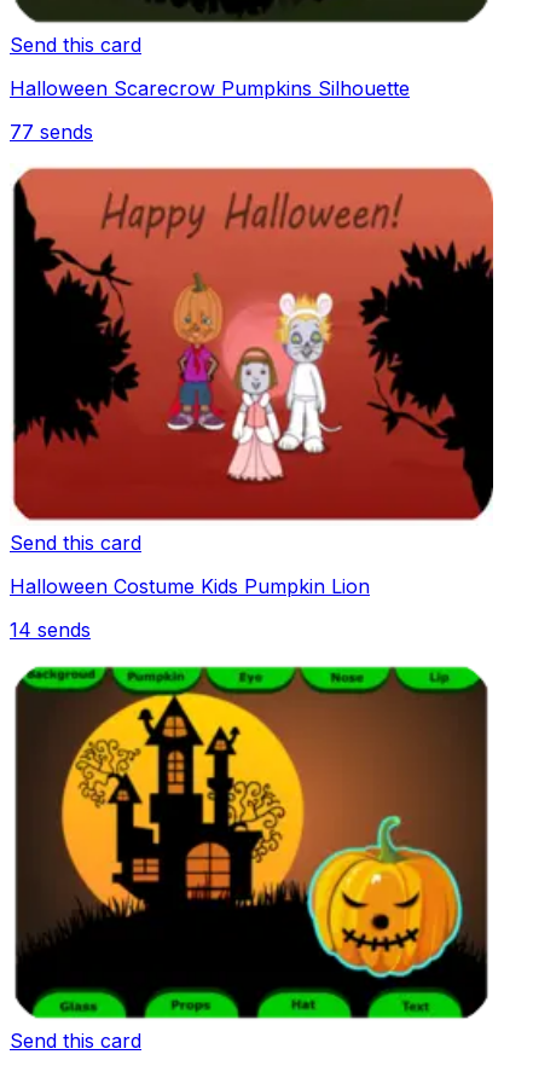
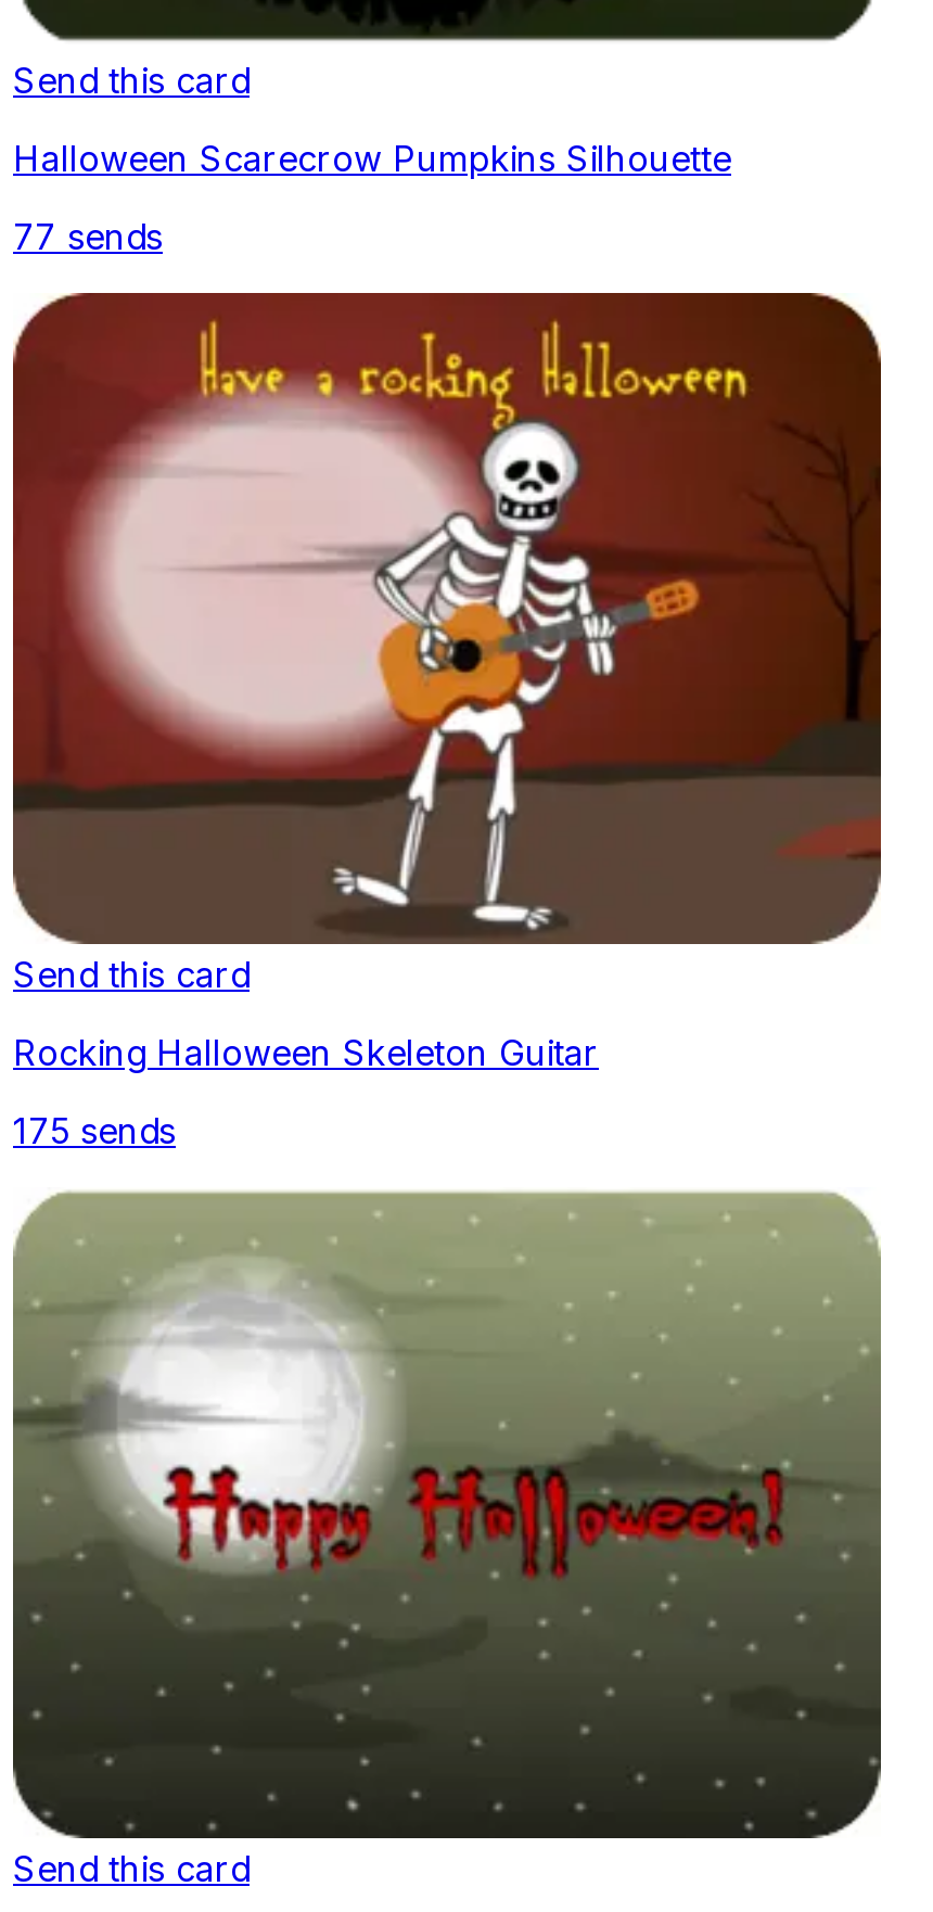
- [image]
- Halloween Costume Kids Pumpkin Lion
+ [image]
+ Rocking Halloween Skeleton Guitar

- 14 sends
+ 175 sends

- [image]
+ [image]
